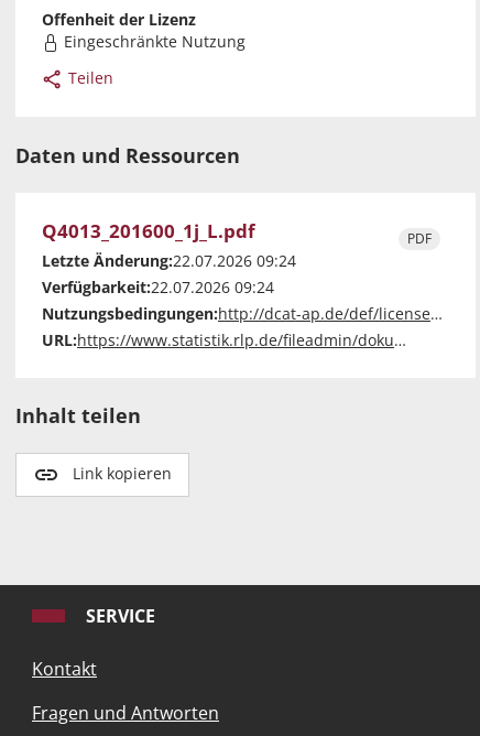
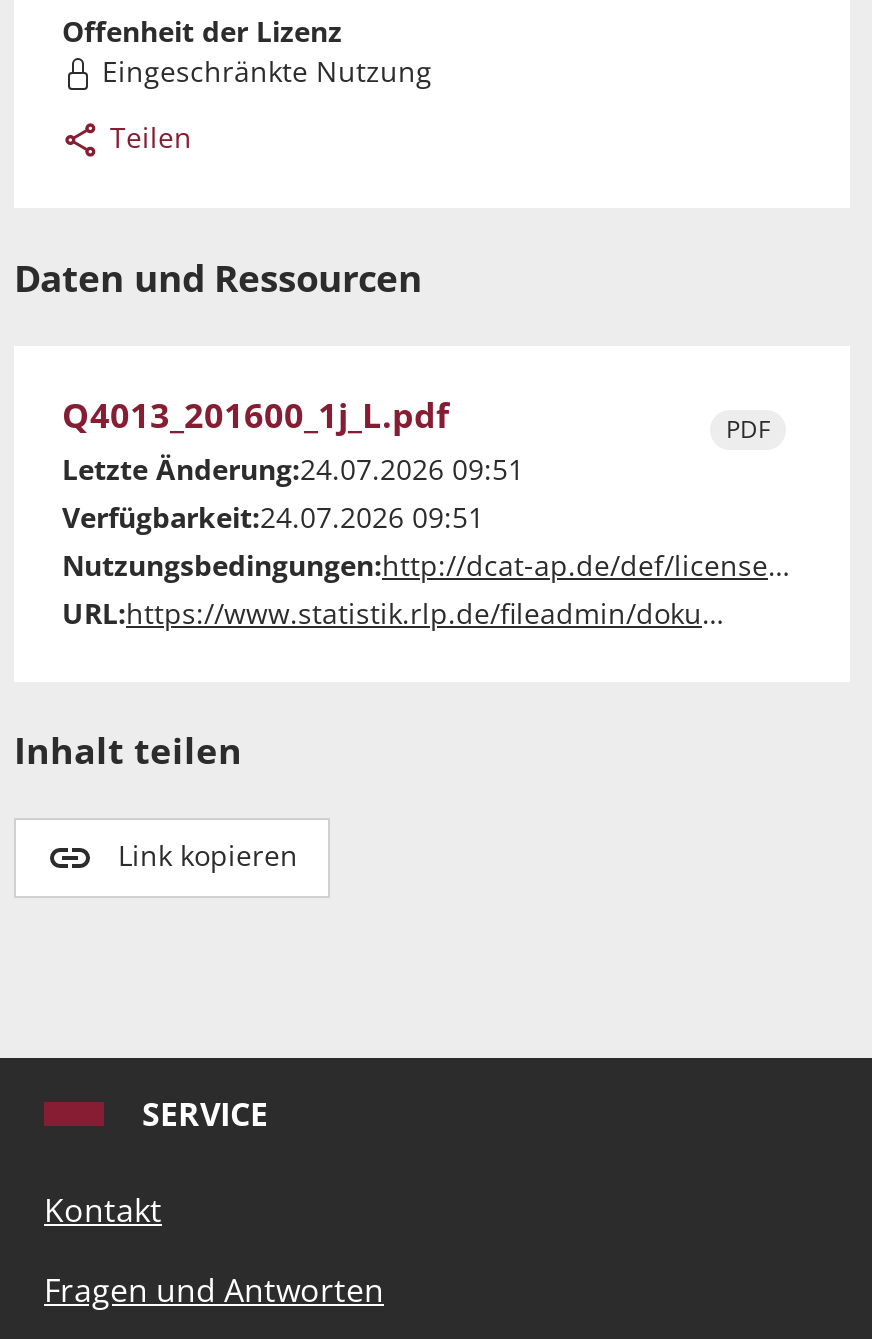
- Letzte Änderung:22.07.2026 09:24
+ Letzte Änderung:24.07.2026 09:51

- Verfügbarkeit:22.07.2026 09:24
+ Verfügbarkeit:24.07.2026 09:51
